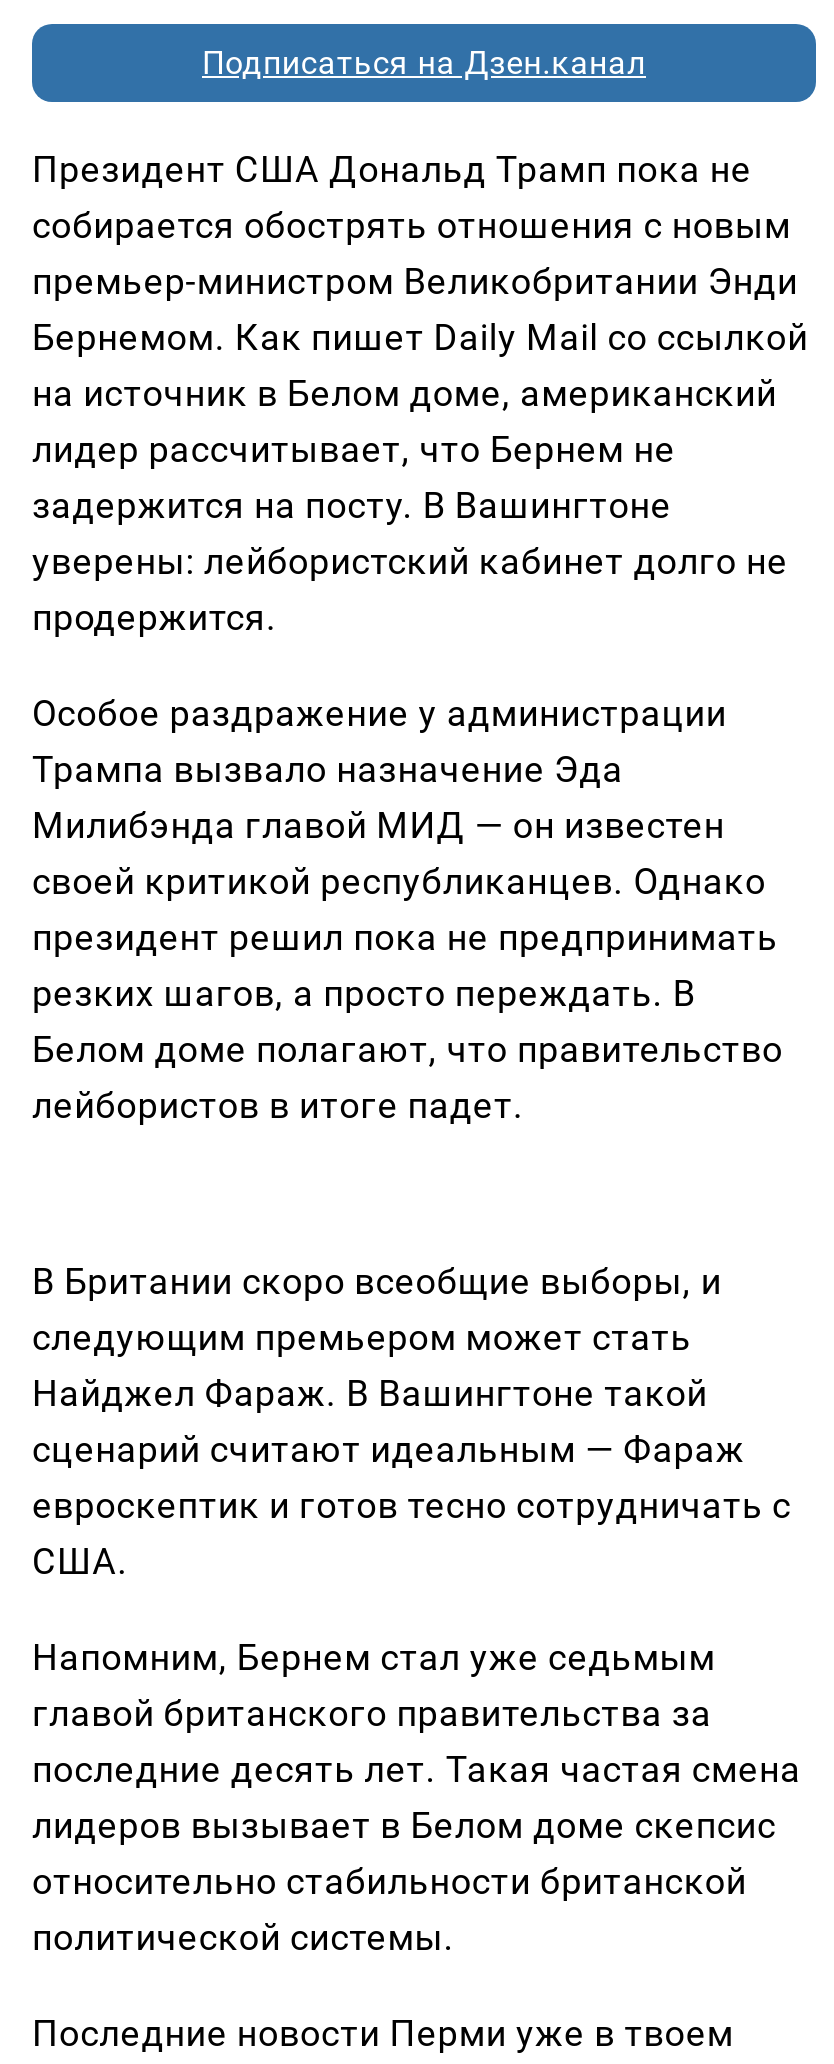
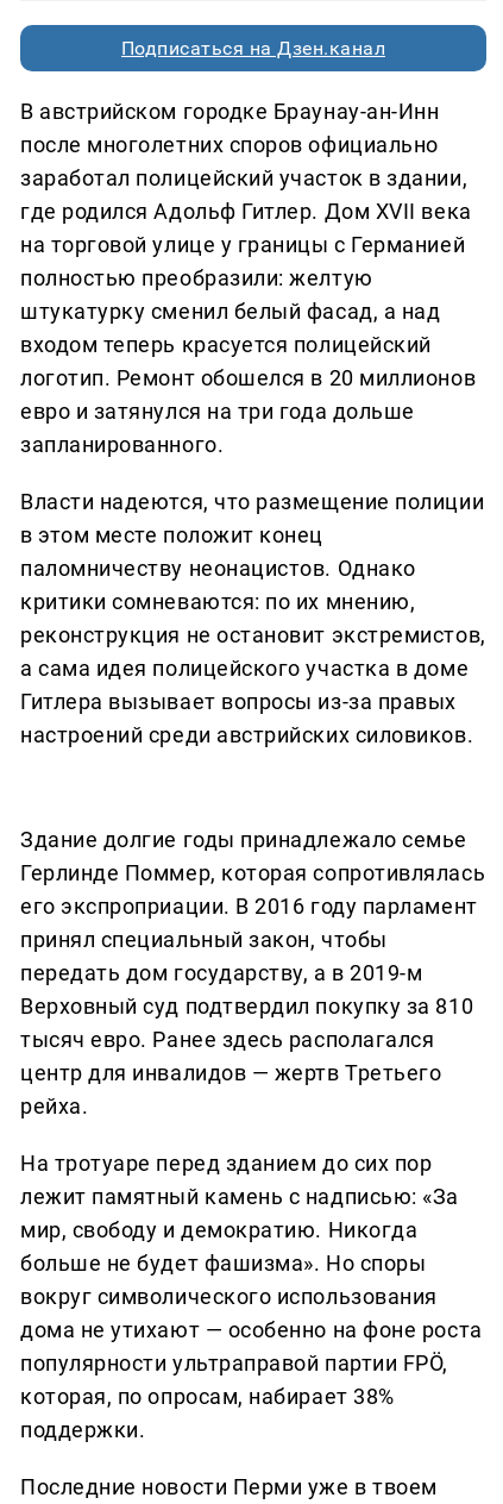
- Президент США Дональд Трамп пока не
- собирается обострять отношения с новым
- премьер-министром Великобритании Энди
- Бернемом. Как пишет Daily Mail со ссылкой
- на источник в Белом доме, американский
- лидер рассчитывает, что Бернем не
- задержится на посту. В Вашингтоне
- уверены: лейбористский кабинет долго не
- продержится.
+ В австрийском городке Браунау-ан-Инн
+ после многолетних споров официально
+ заработал полицейский участок в здании,
+ где родился Адольф Гитлер. Дом XVII века
+ на торговой улице у границы с Германией
+ полностью преобразили: желтую
+ штукатурку сменил белый фасад, а над
+ входом теперь красуется полицейский
+ логотип. Ремонт обошелся в 20 миллионов
+ евро и затянулся на три года дольше
+ запланированного.

- Особое раздражение у администрации
- Трампа вызвало назначение Эда
- Милибэнда главой МИД — он известен
- своей критикой республиканцев. Однако
- президент решил пока не предпринимать
- резких шагов, а просто переждать. В
- Белом доме полагают, что правительство
- лейбористов в итоге падет.
+ Власти надеются, что размещение полиции
+ в этом месте положит конец
+ паломничеству неонацистов. Однако
+ критики сомневаются: по их мнению,
+ реконструкция не остановит экстремистов,
+ а сама идея полицейского участка в доме
+ Гитлера вызывает вопросы из-за правых
+ настроений среди австрийских силовиков.

- В Британии скоро всеобщие выборы, и
- следующим премьером может стать
- Найджел Фараж. В Вашингтоне такой
- сценарий считают идеальным — Фараж
- евроскептик и готов тесно сотрудничать с
- США.
+ Здание долгие годы принадлежало семье
+ Герлинде Поммер, которая сопротивлялась
+ его экспроприации. В 2016 году парламент
+ принял специальный закон, чтобы
+ передать дом государству, а в 2019-м
+ Верховный суд подтвердил покупку за 810
+ тысяч евро. Ранее здесь располагался
+ центр для инвалидов — жертв Третьего
+ рейха.

- Напомним, Бернем стал уже седьмым
- главой британского правительства за
- последние десять лет. Такая частая смена
- лидеров вызывает в Белом доме скепсис
- относительно стабильности британской
- политической системы.
+ На тротуаре перед зданием до сих пор
+ лежит памятный камень с надписью: «За
+ мир, свободу и демократию. Никогда
+ больше не будет фашизма». Но споры
+ вокруг символического использования
+ дома не утихают — особенно на фоне роста
+ популярности ультраправой партии FPÖ,
+ которая, по опросам, набирает 38%
+ поддержки.
